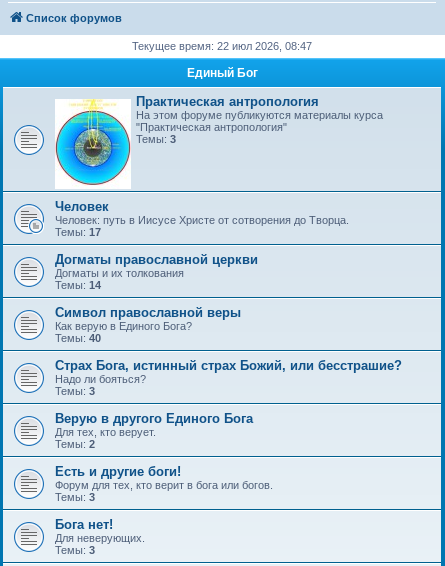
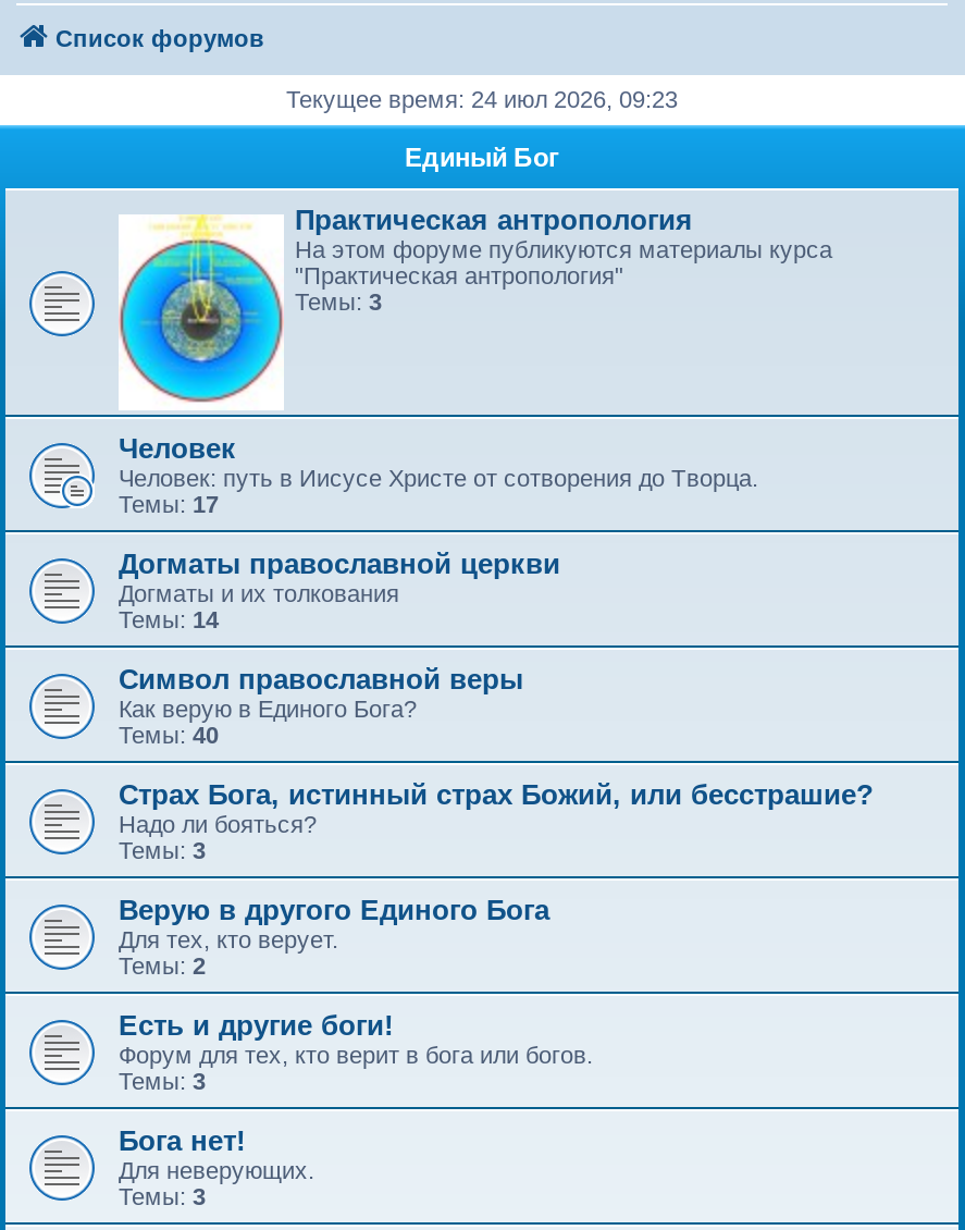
- Текущее время: 22 июл 2026, 08:47
+ Текущее время: 24 июл 2026, 09:23
